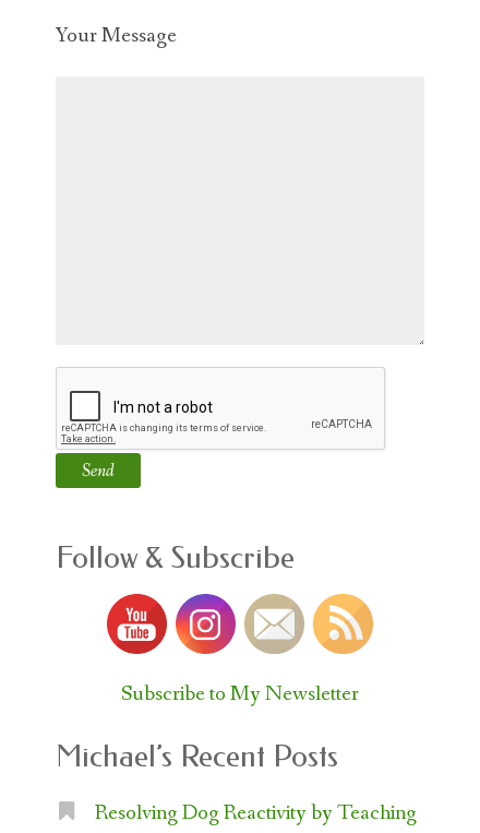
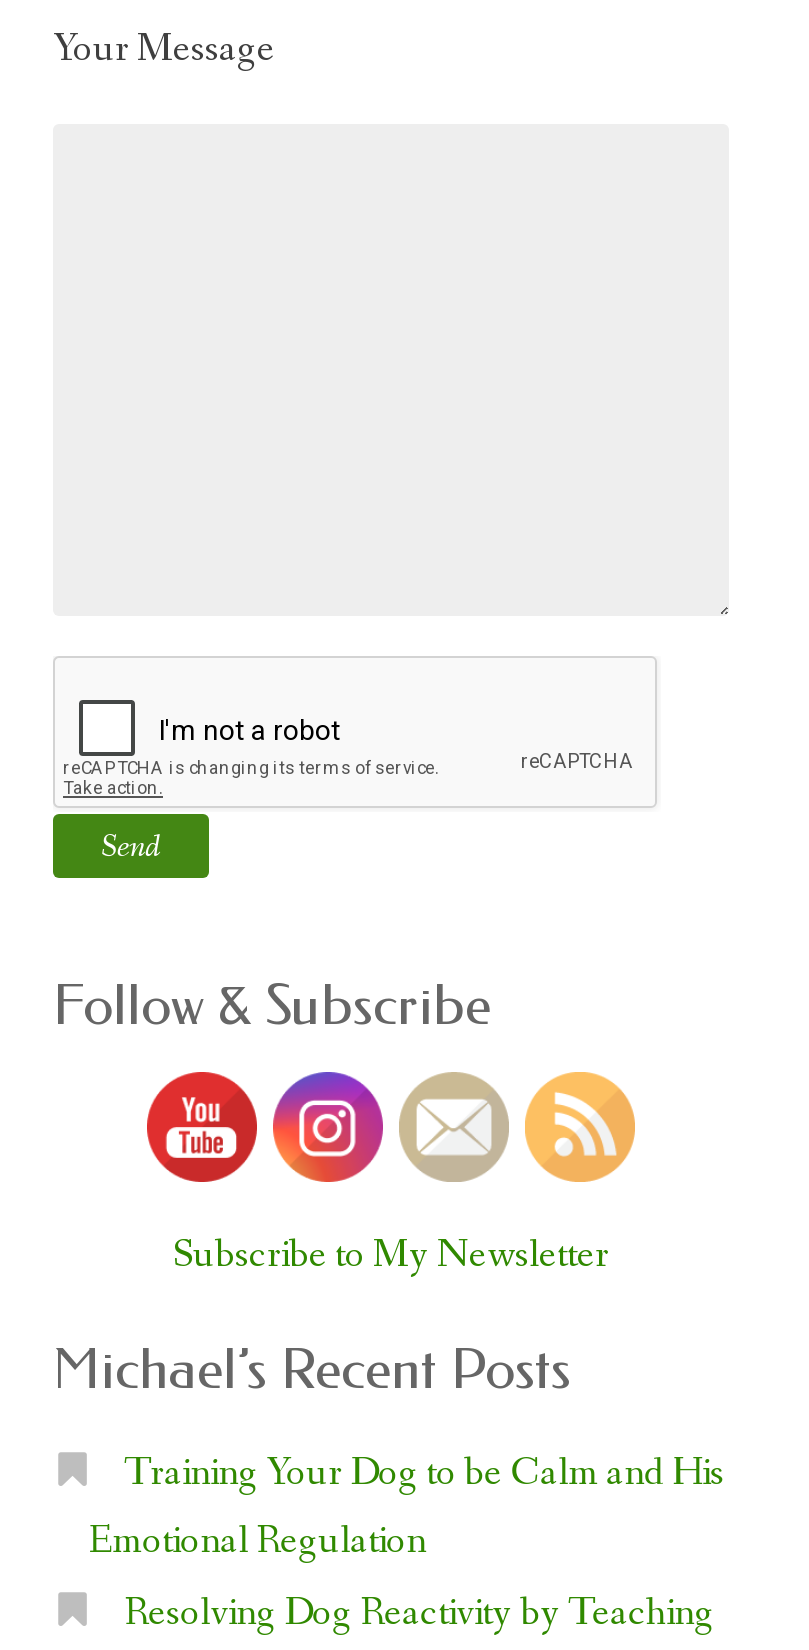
+ Training Your Dog to be Calm and His
+ Emotional Regulation
